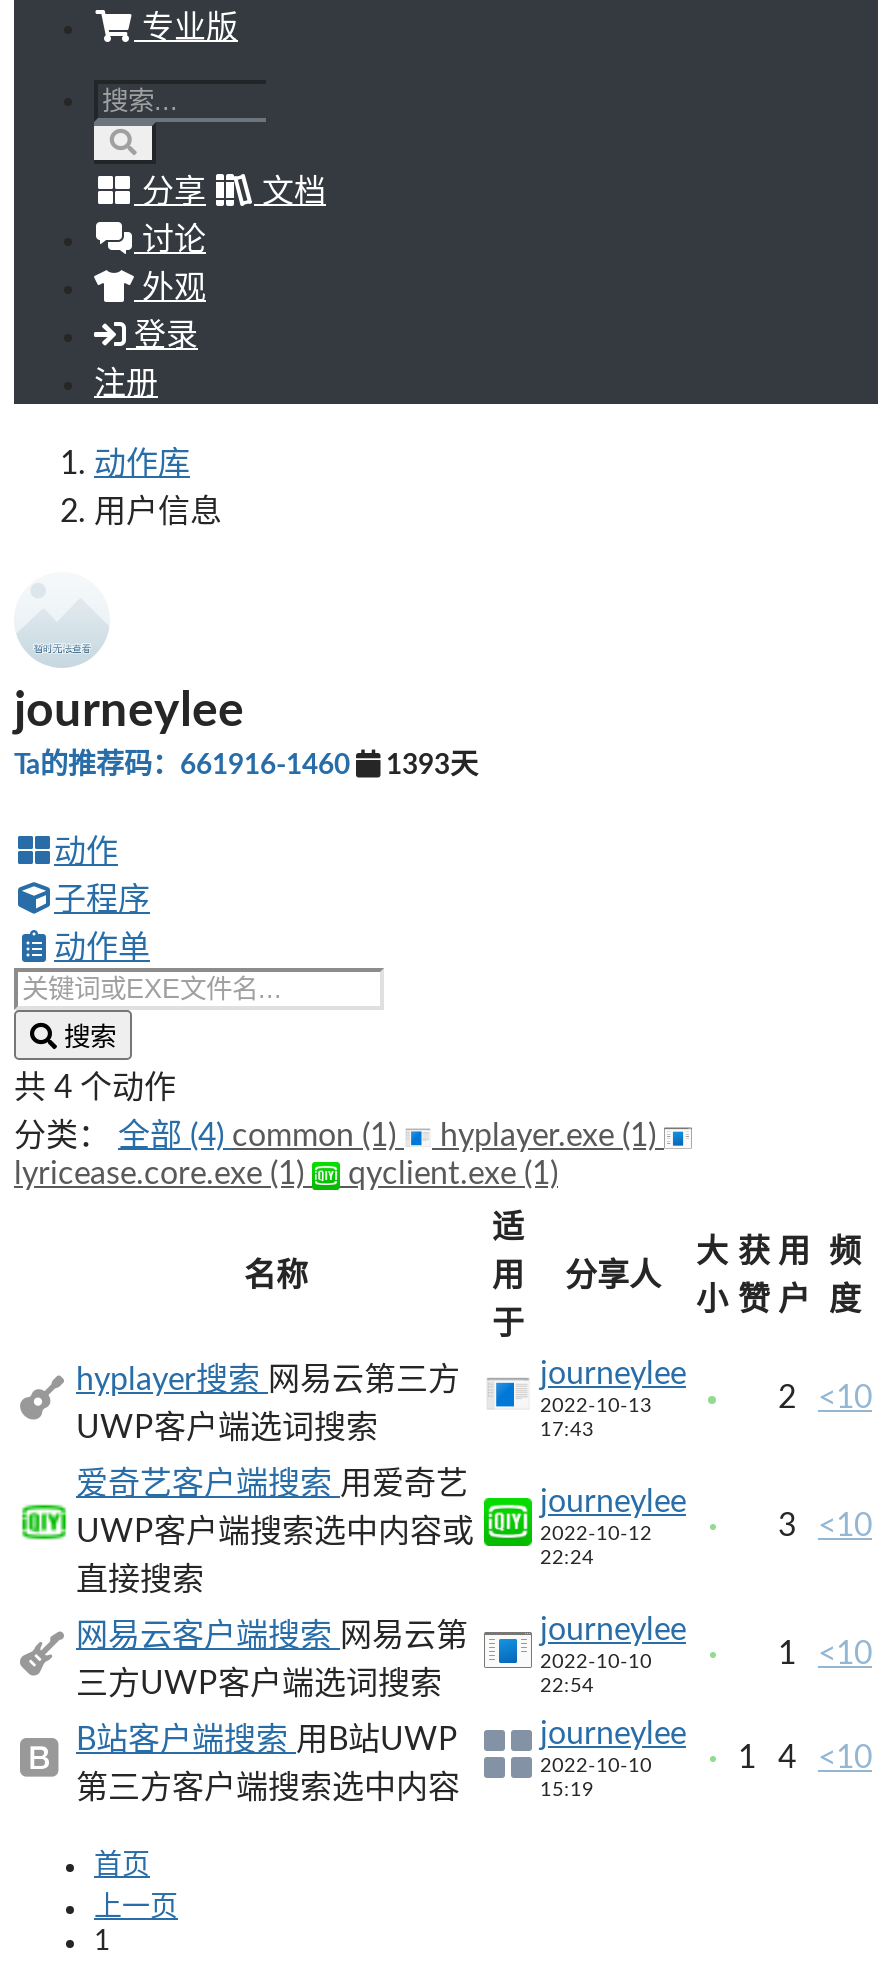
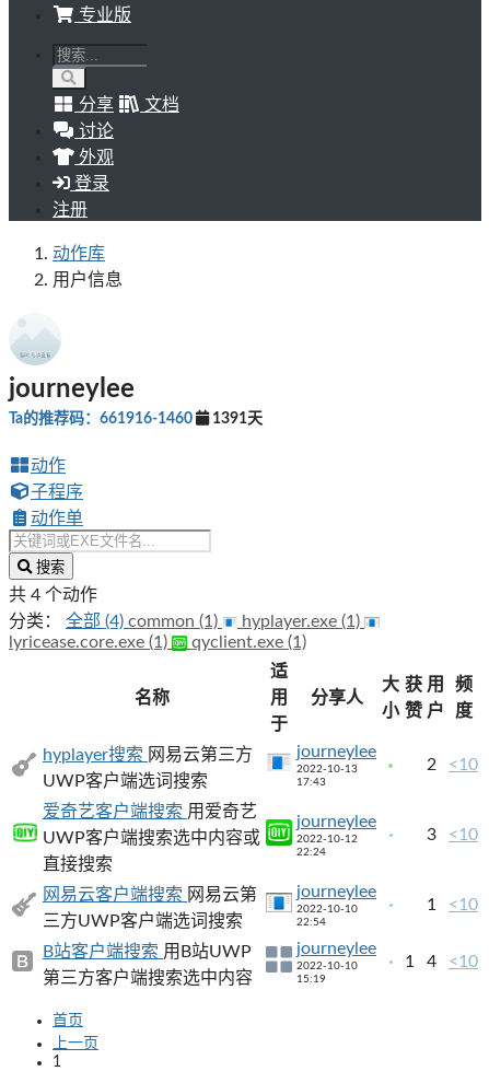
- Ta的推荐码：661916-1460 1393天
+ Ta的推荐码：661916-1460 1391天
